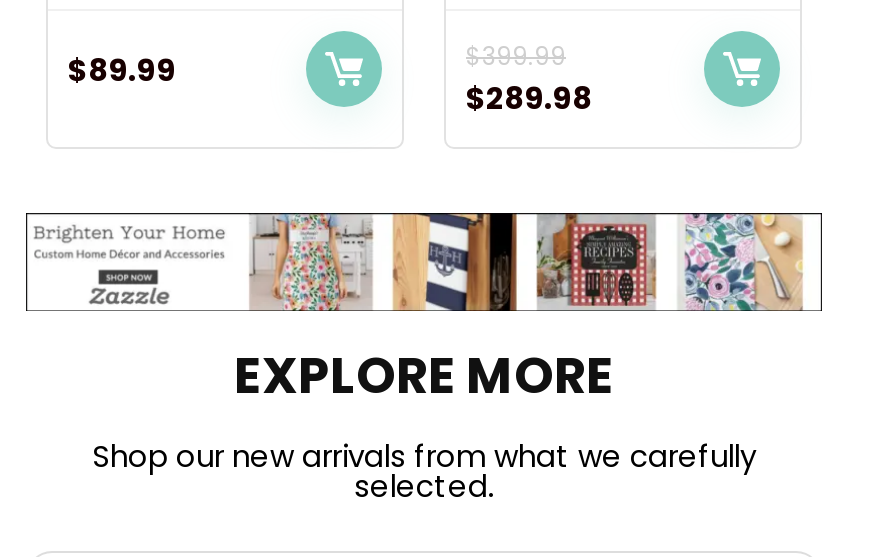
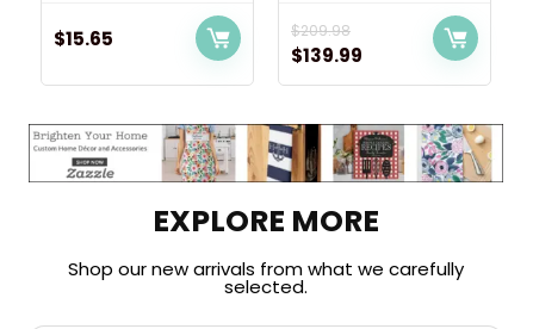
- $89.99
+ $15.65

- $399.99
- $289.98
+ $209.98
+ $139.99
